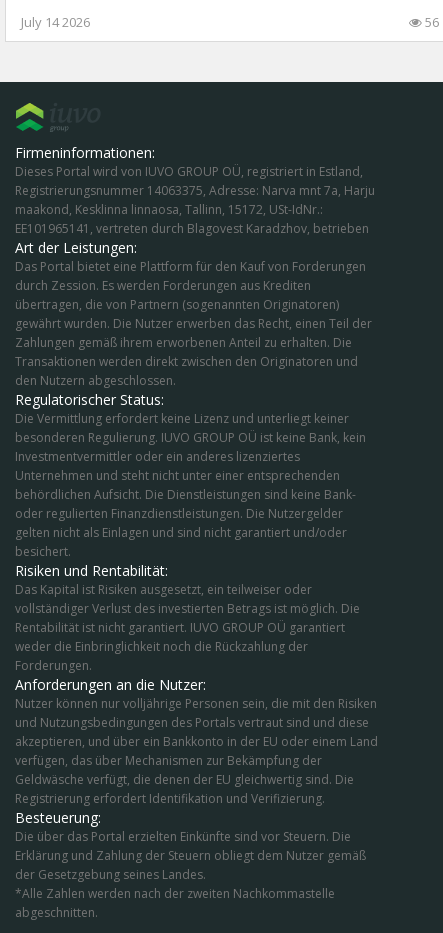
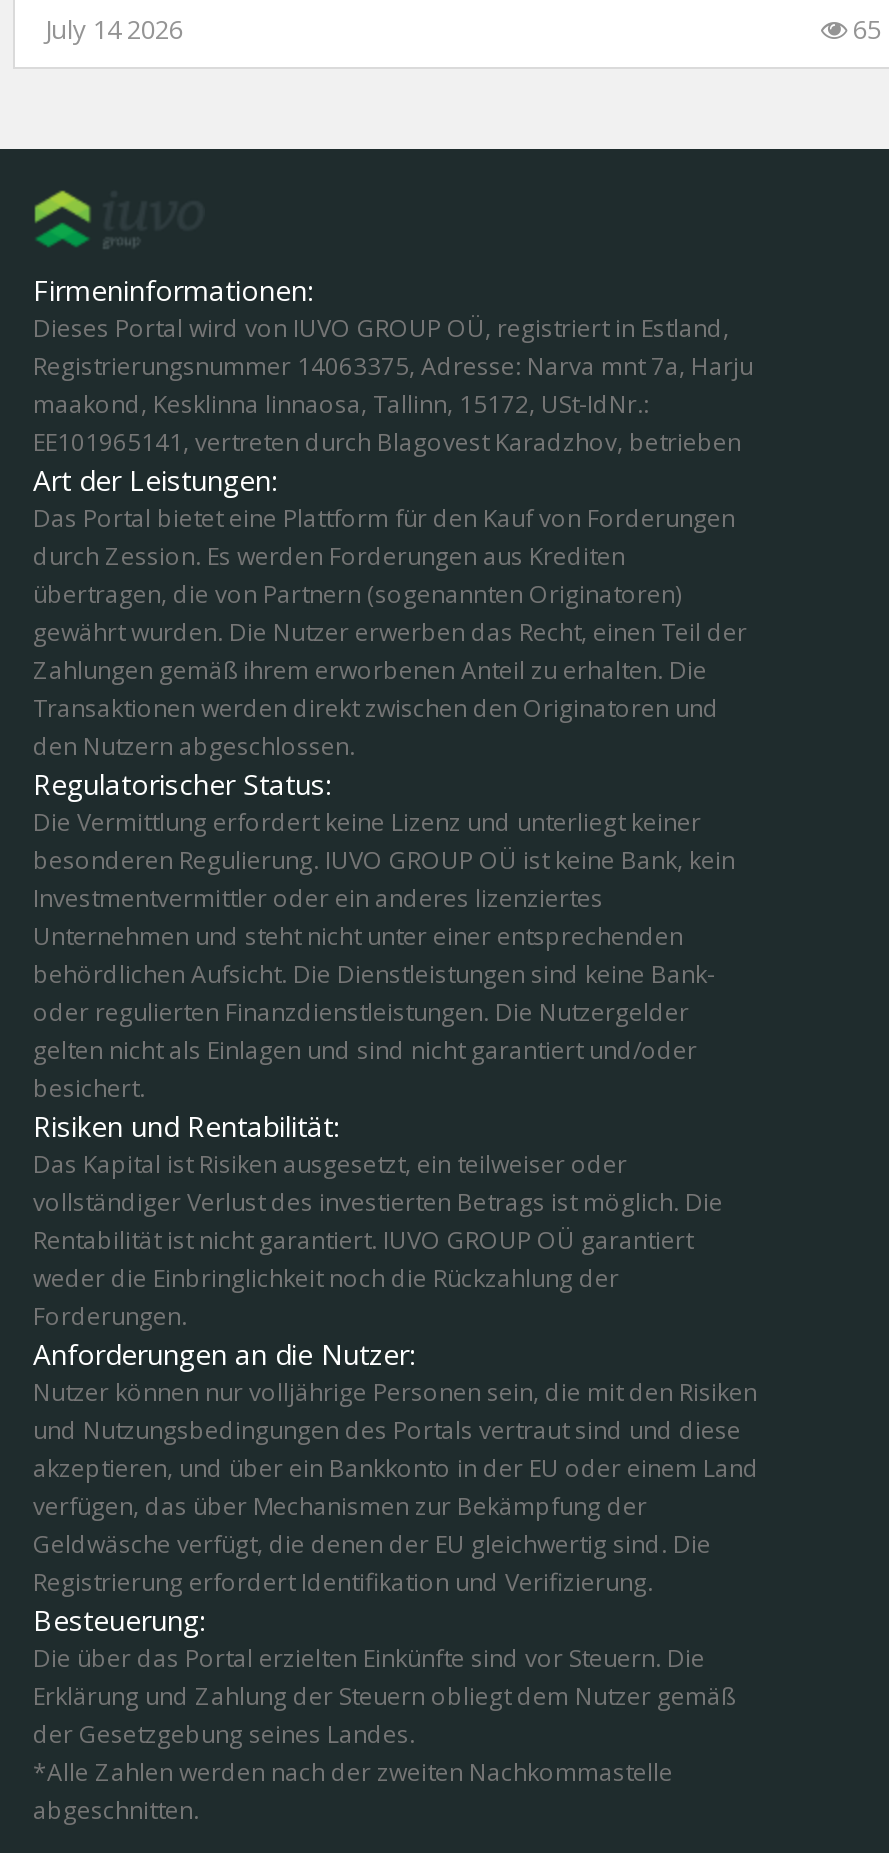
- 56
+ 65
